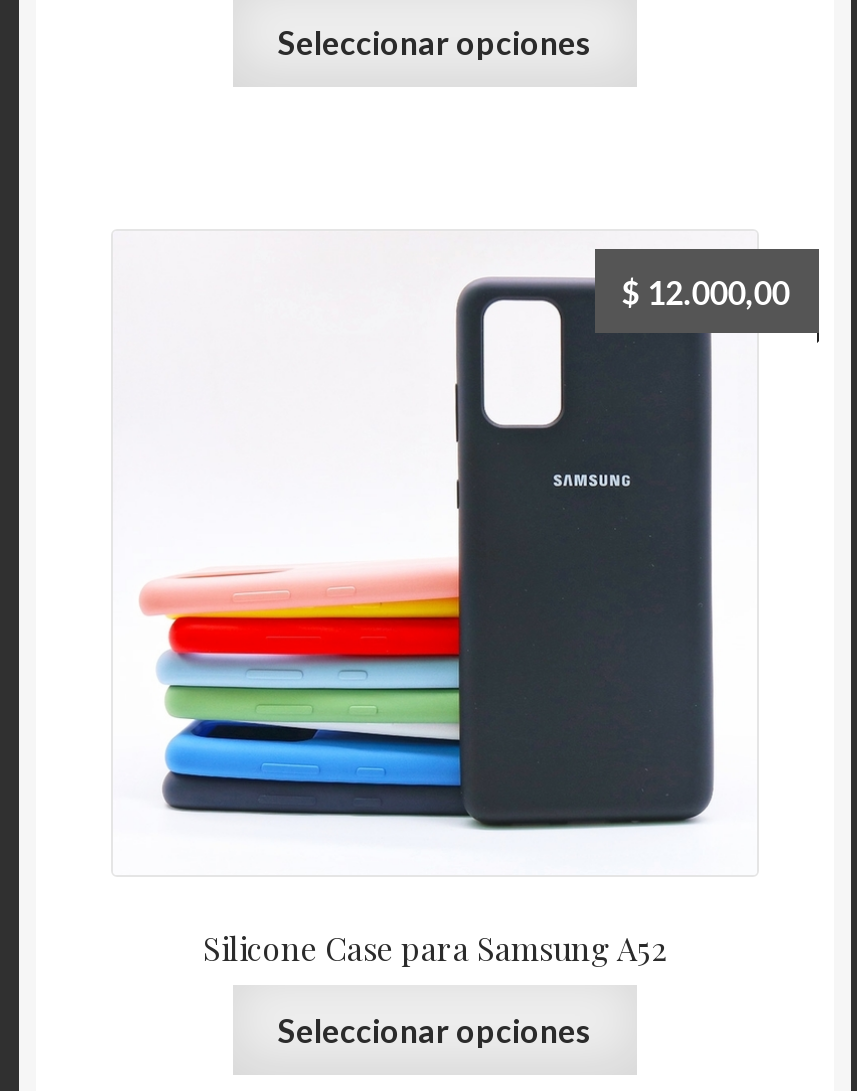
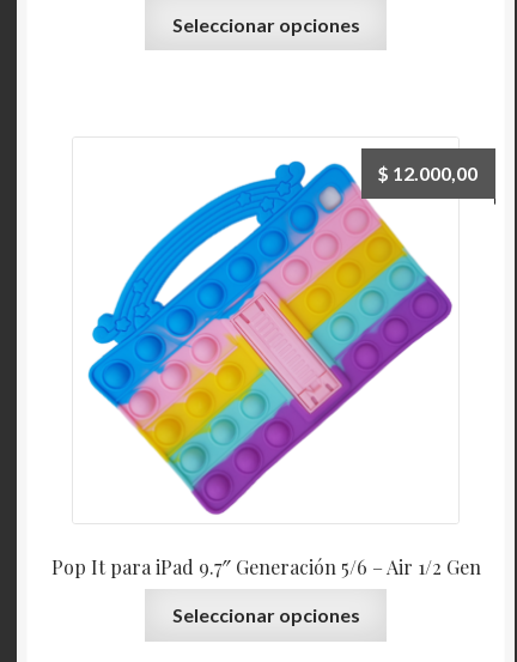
- [image]
- Silicone Case para Samsung A52
+ [image]
+ Pop It para iPad 9.7″ Generación 5/6 – Air 1/2 Gen
